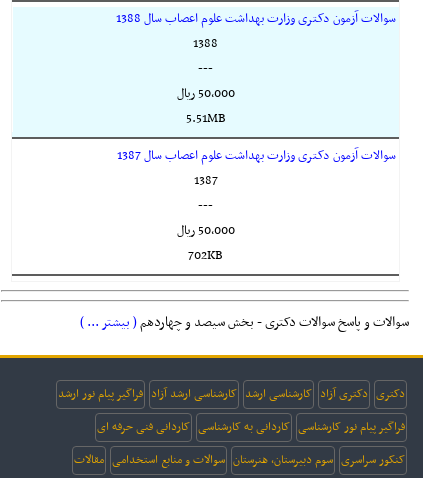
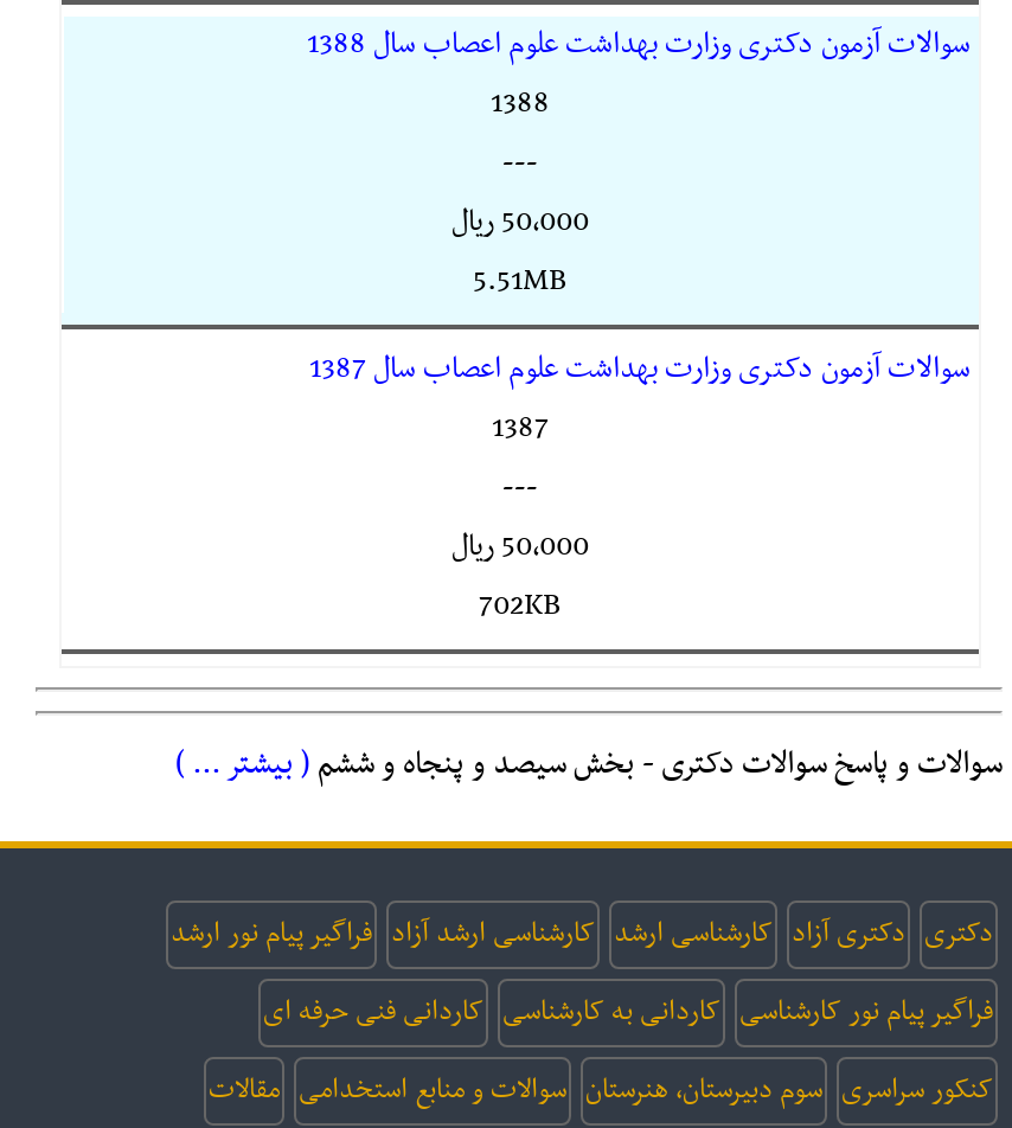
- سوالات و پاسخ سوالات دکتری - بخش سیصد و چهاردهم ( بیشتر ... )
+ سوالات و پاسخ سوالات دکتری - بخش سیصد و پنجاه و ششم ( بیشتر ... )
